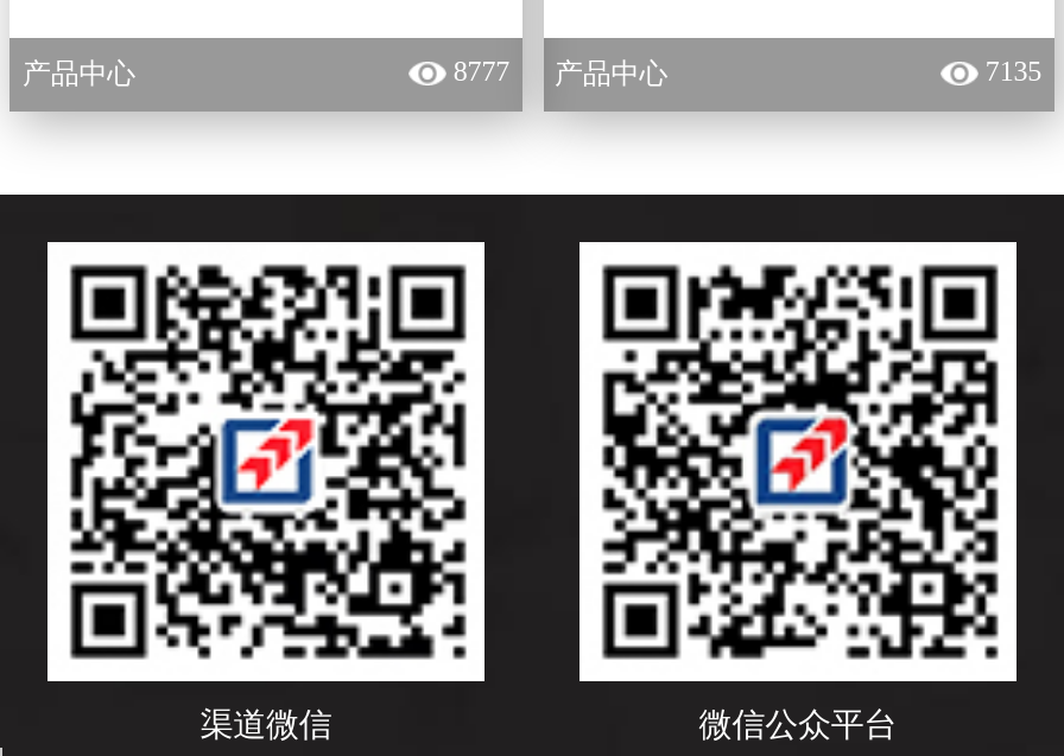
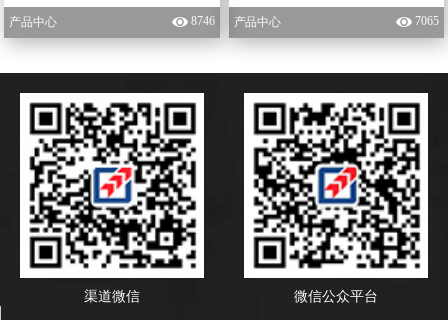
- 8777 产品中心
+ 8746 产品中心

- 7135
+ 7065
